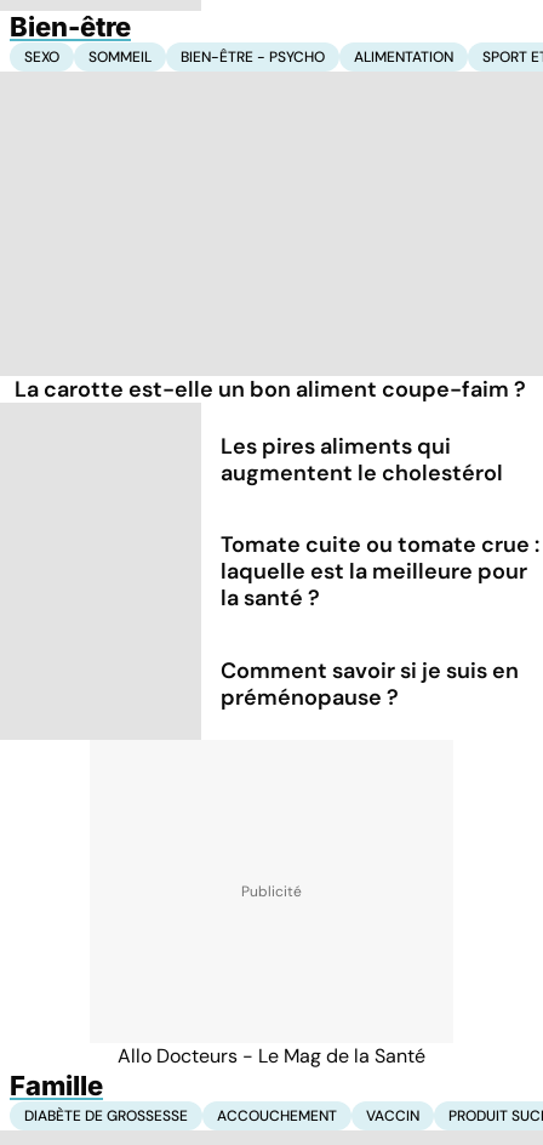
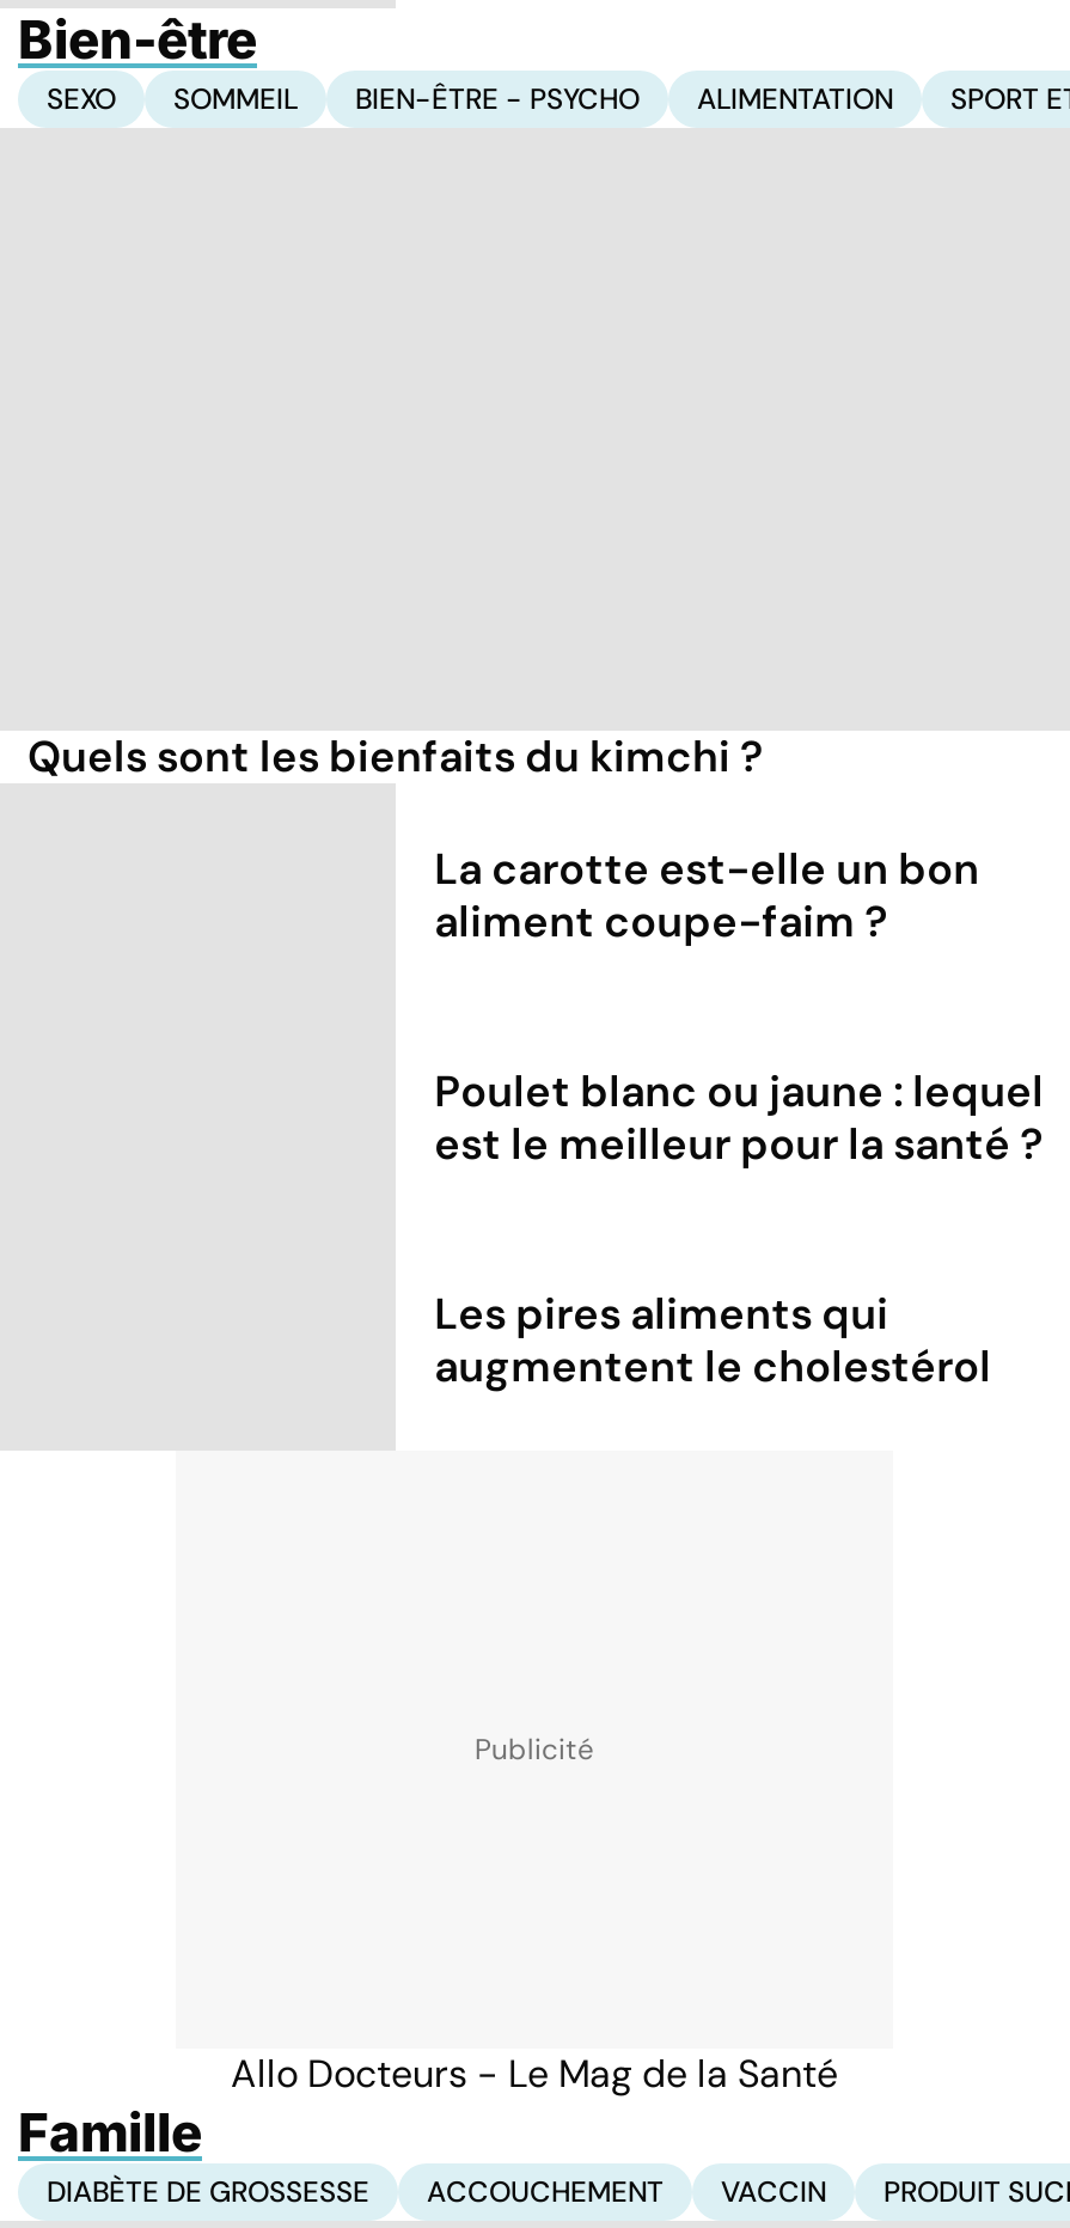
- La carotte est-elle un bon aliment coupe-faim ?
+ Quels sont les bienfaits du kimchi ?
+ La carotte est-elle un bon
+ aliment coupe-faim ?
+ Poulet blanc ou jaune : lequel
+ est le meilleur pour la santé ?

moved down: Les pires aliments qui | augmentent le cholestérol

- Tomate cuite ou tomate crue :
- laquelle est la meilleure pour
- la santé ?
- Comment savoir si je suis en
- préménopause ?
